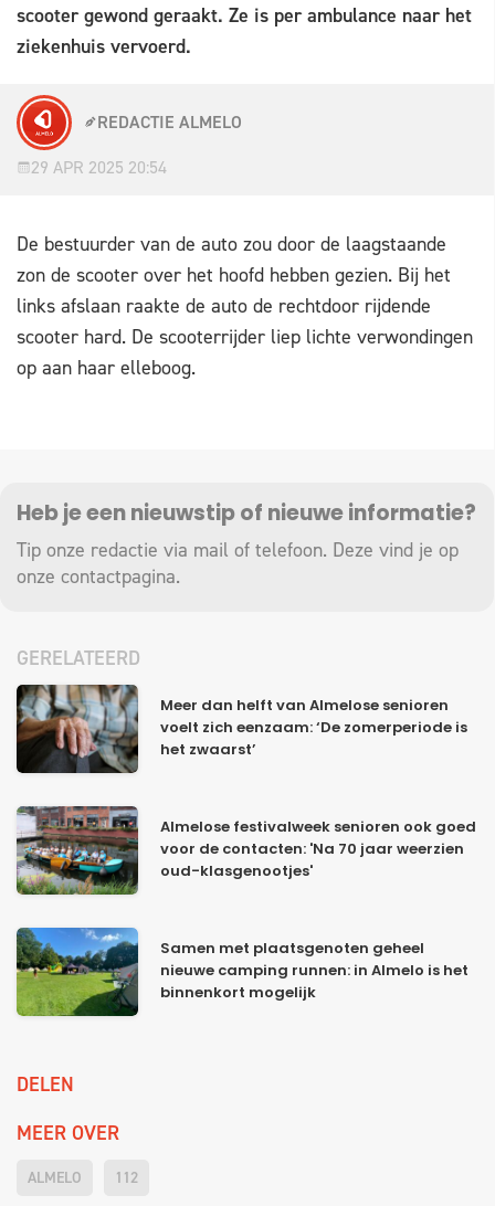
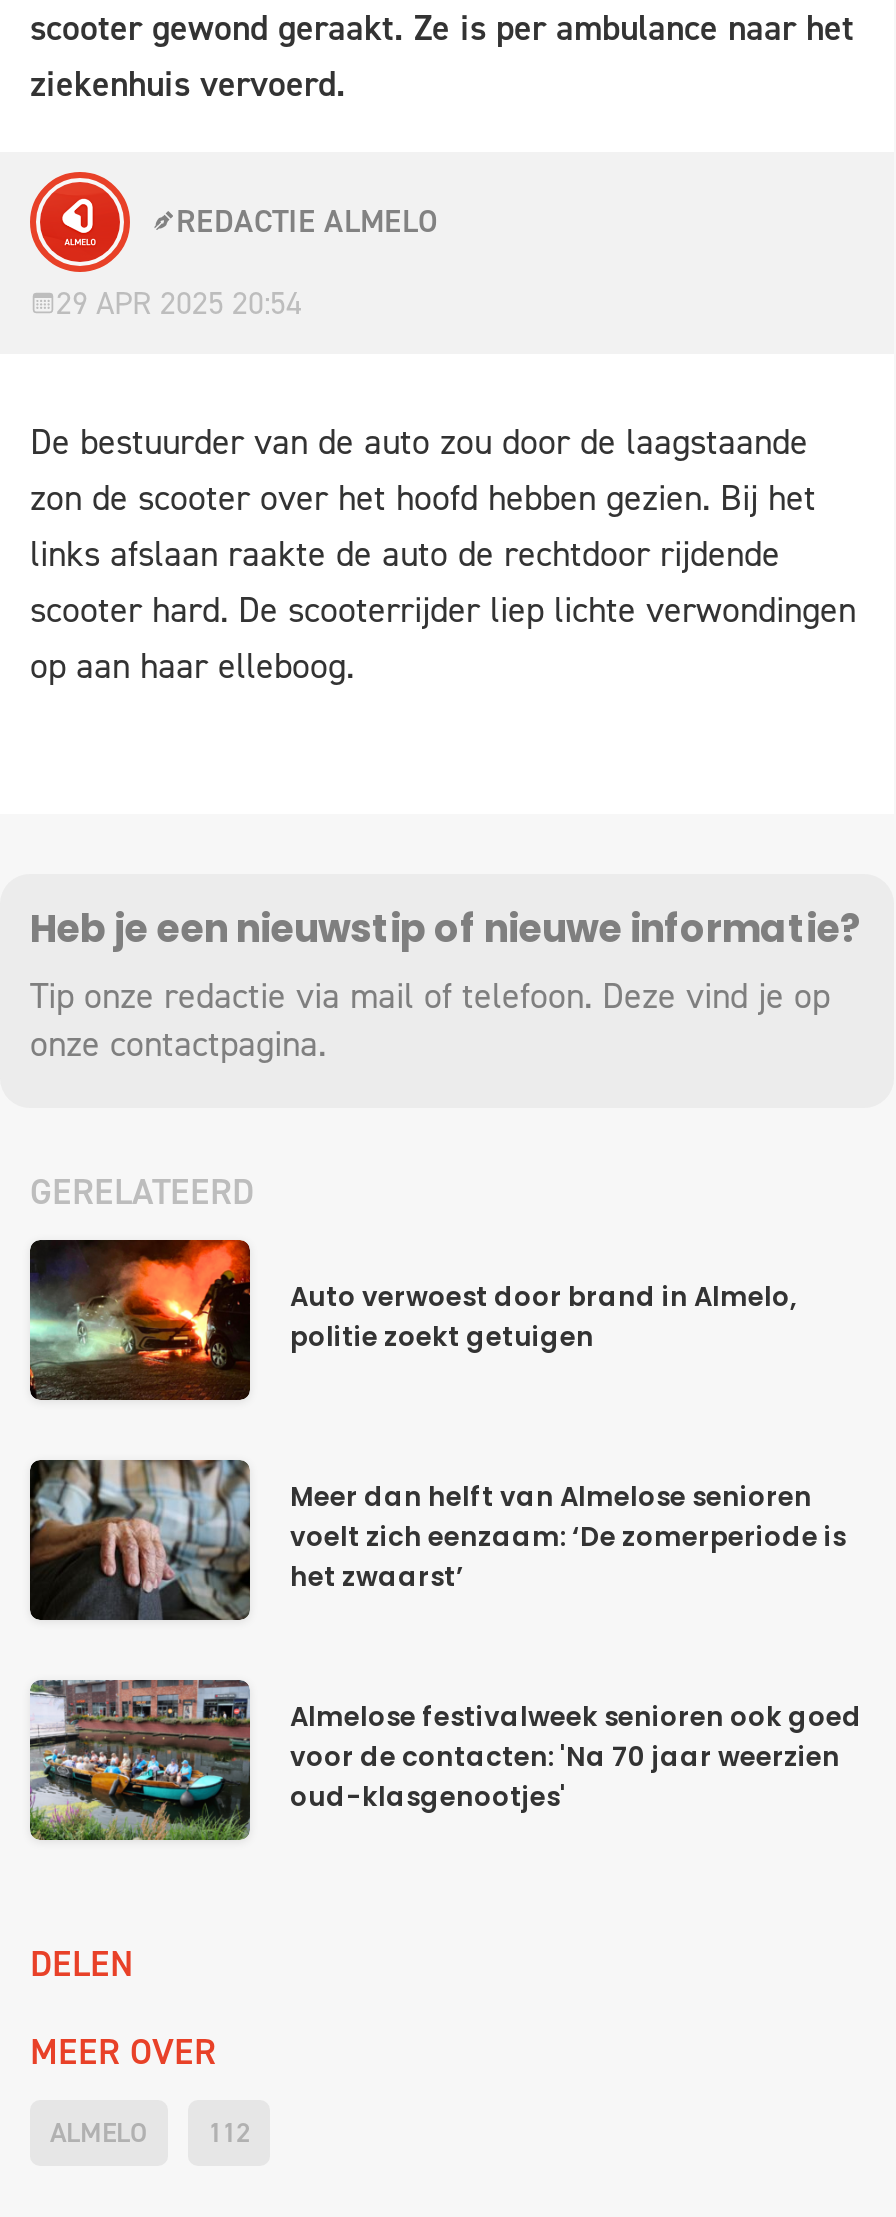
+ [image]
+ Auto verwoest door brand in Almelo,
+ politie zoekt getuigen

moved down: [image] | Meer dan helft van Almelose senioren | voelt zich eenzaam: ‘De zomerperiode is | het zwaarst’ | Almelose festivalweek senioren ook goed | voor de contacten: 'Na 70 jaar weerzien | oud-klasgenootjes'

- [image]
- Samen met plaatsgenoten geheel
- nieuwe camping runnen: in Almelo is het
- binnenkort mogelijk
